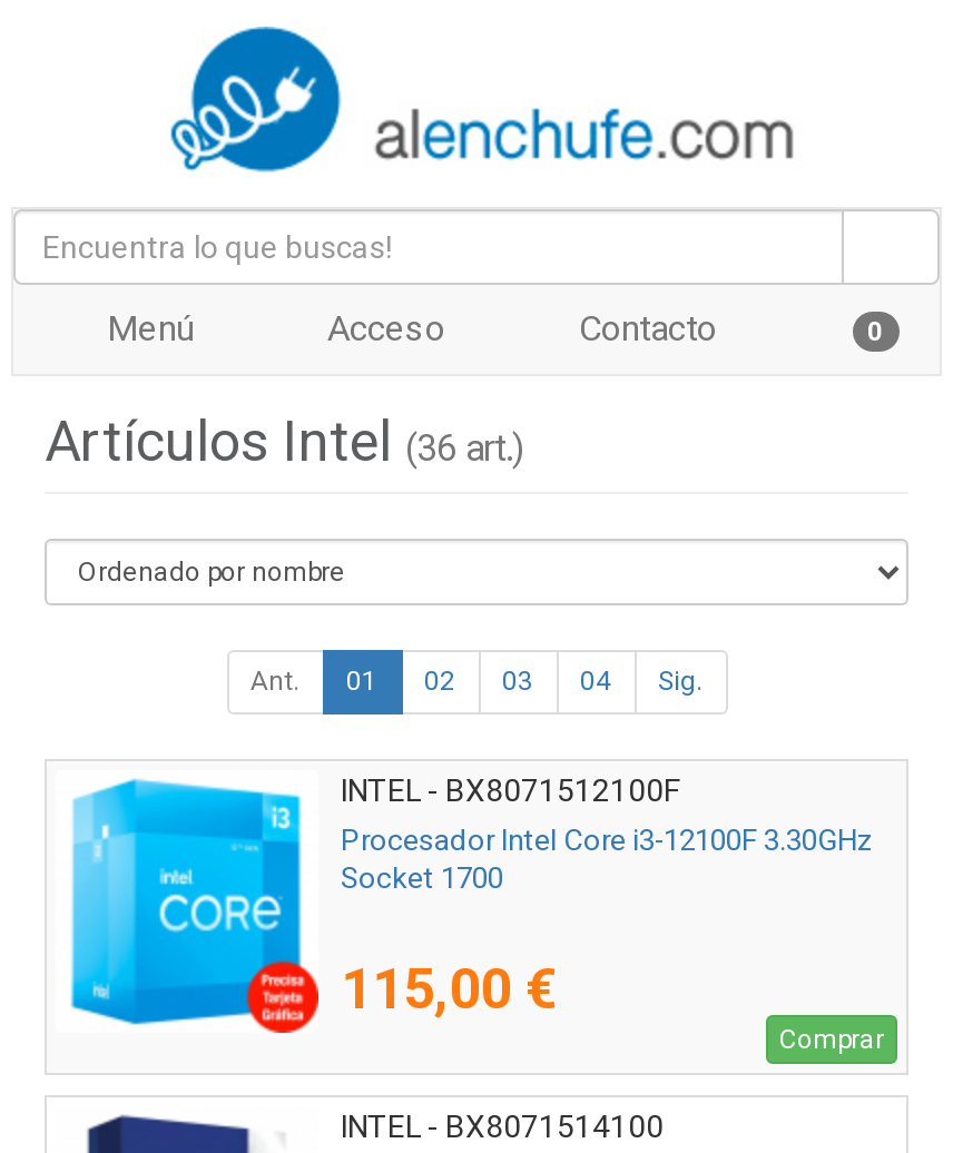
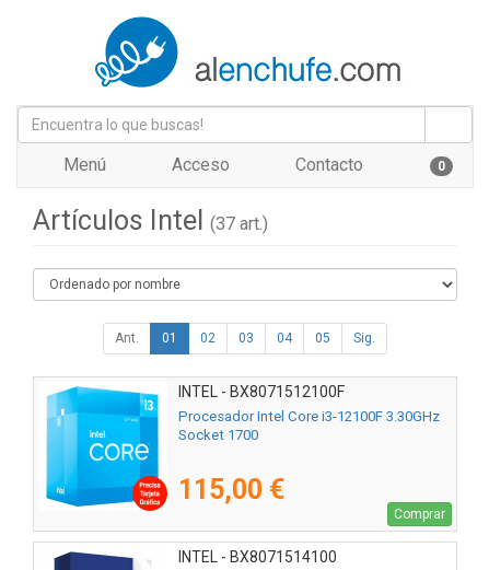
- Artículos Intel (36 art.)
+ Artículos Intel (37 art.)

+ 05
